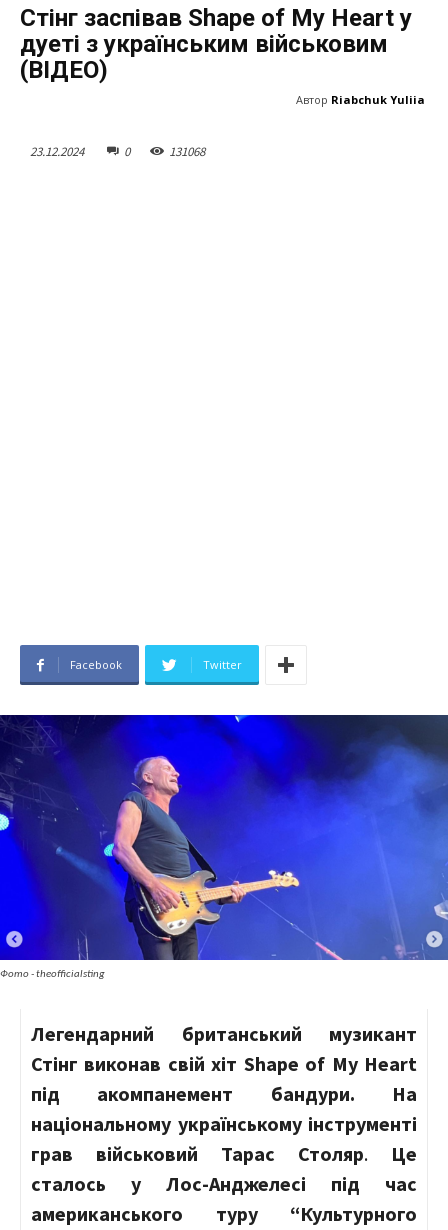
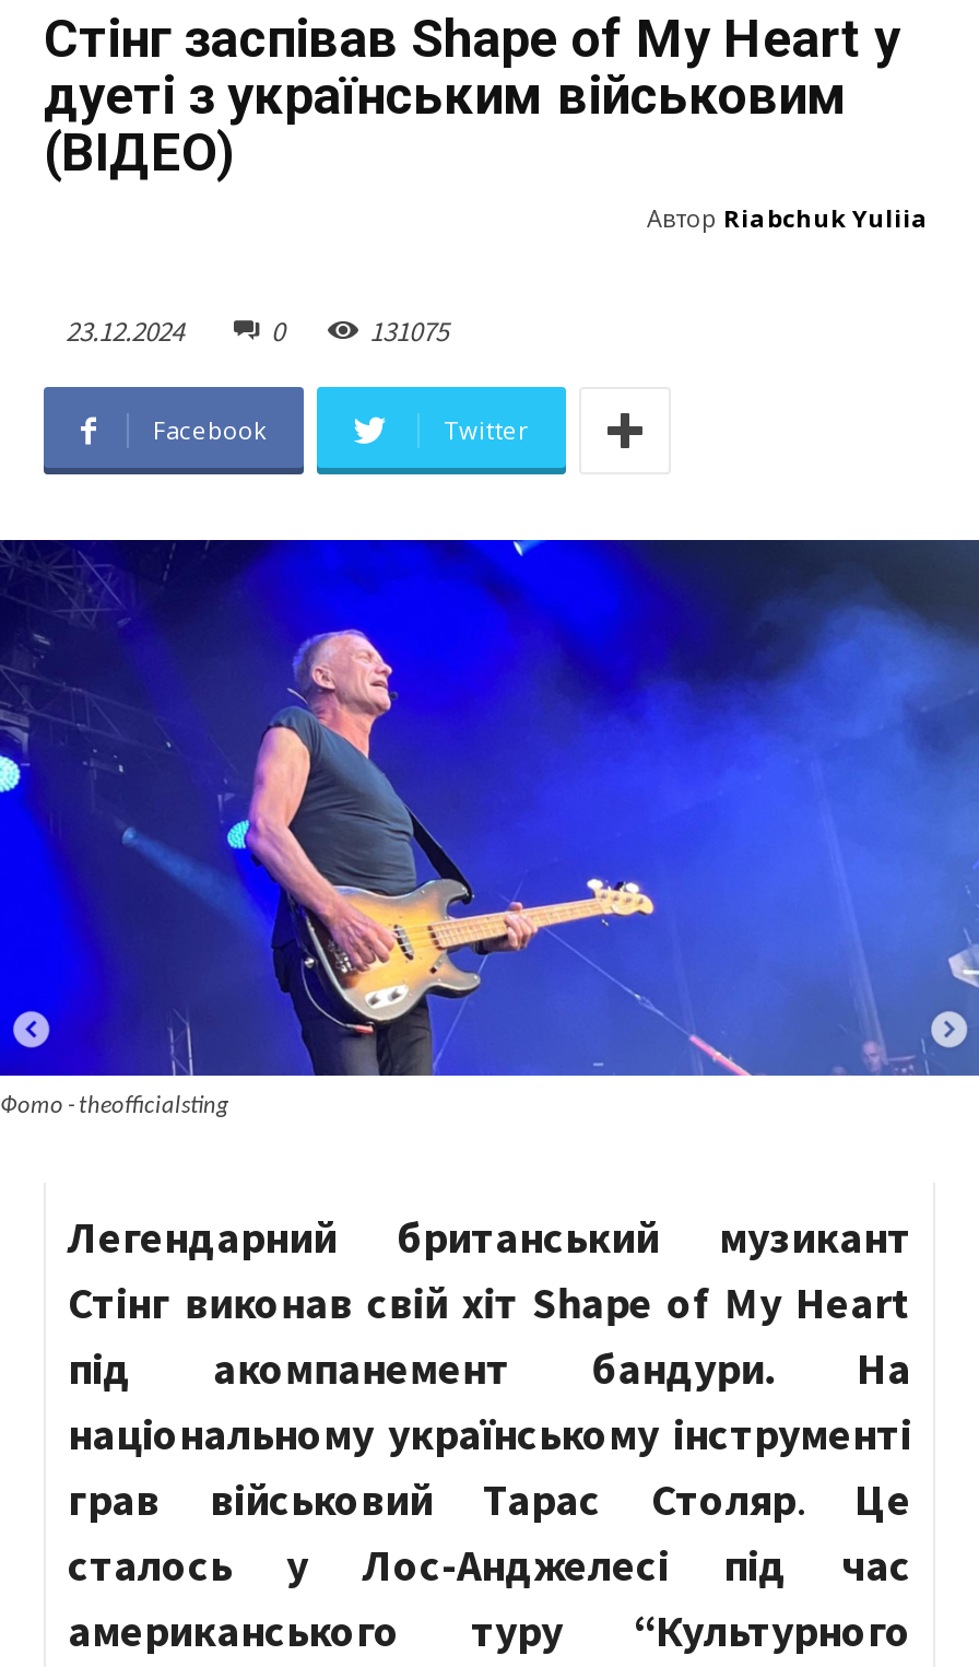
- 131068
+ 131075
